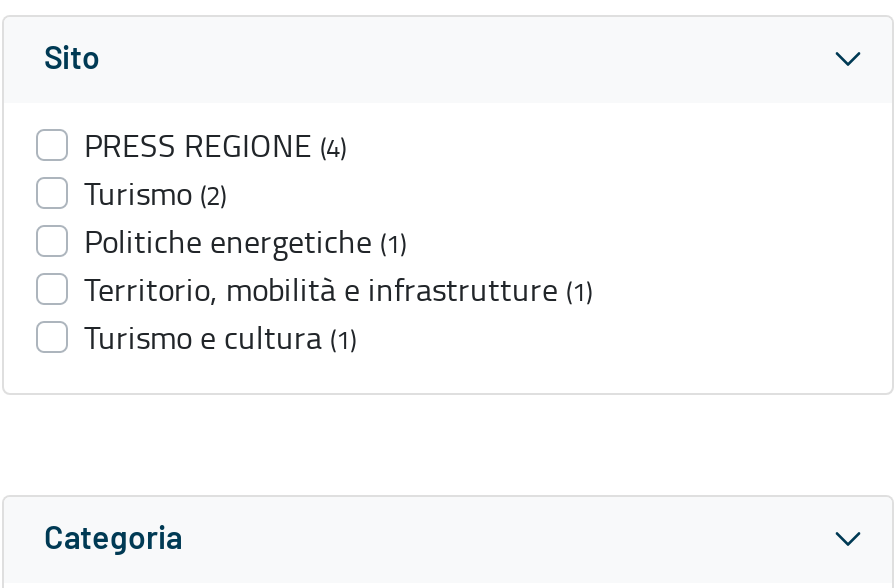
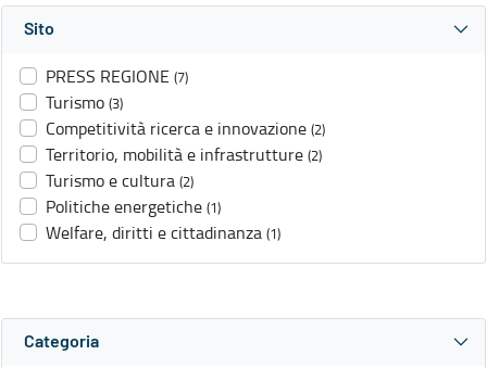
- PRESS REGIONE (4)
- Turismo (2)
+ PRESS REGIONE (7)
+ Turismo (3)
+ Competitività ricerca e innovazione (2)
+ Territorio, mobilità e infrastrutture (2)
+ Turismo e cultura (2)

moved down: Politiche energetiche (1)

- Territorio, mobilità e infrastrutture (1)
- Turismo e cultura (1)
+ Welfare, diritti e cittadinanza (1)
